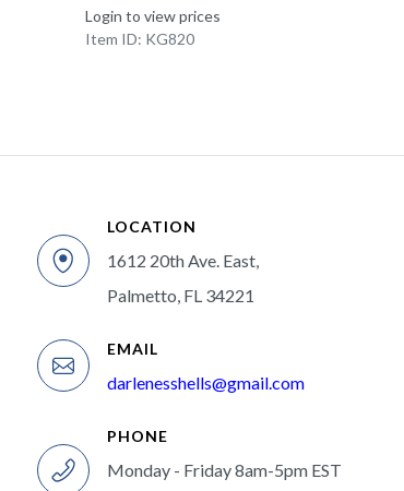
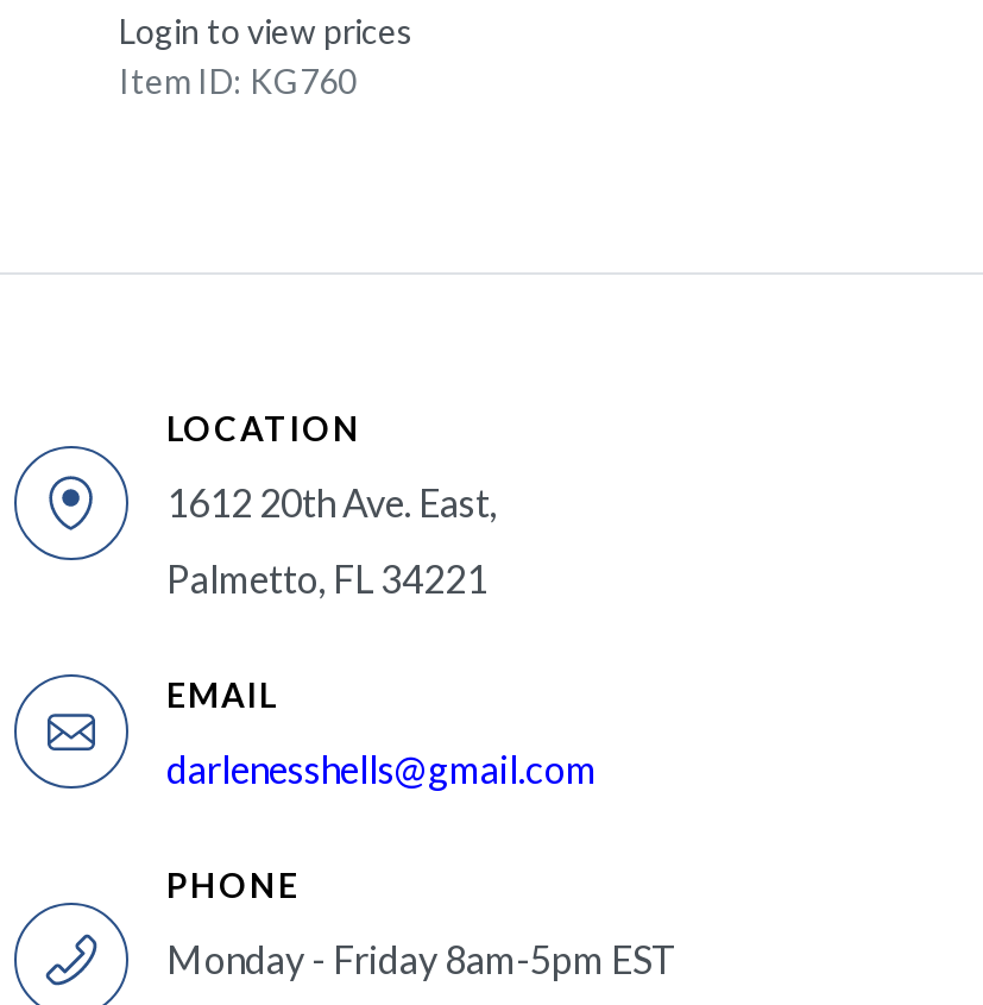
- Item ID: KG820
+ Item ID: KG760
